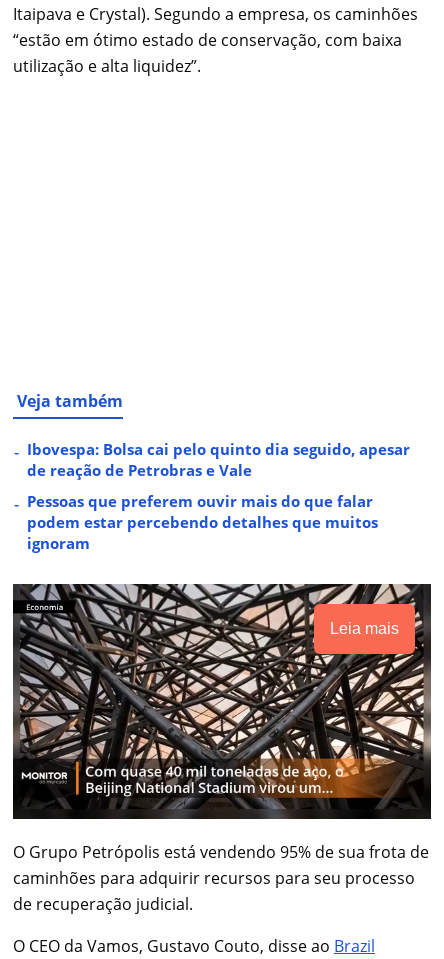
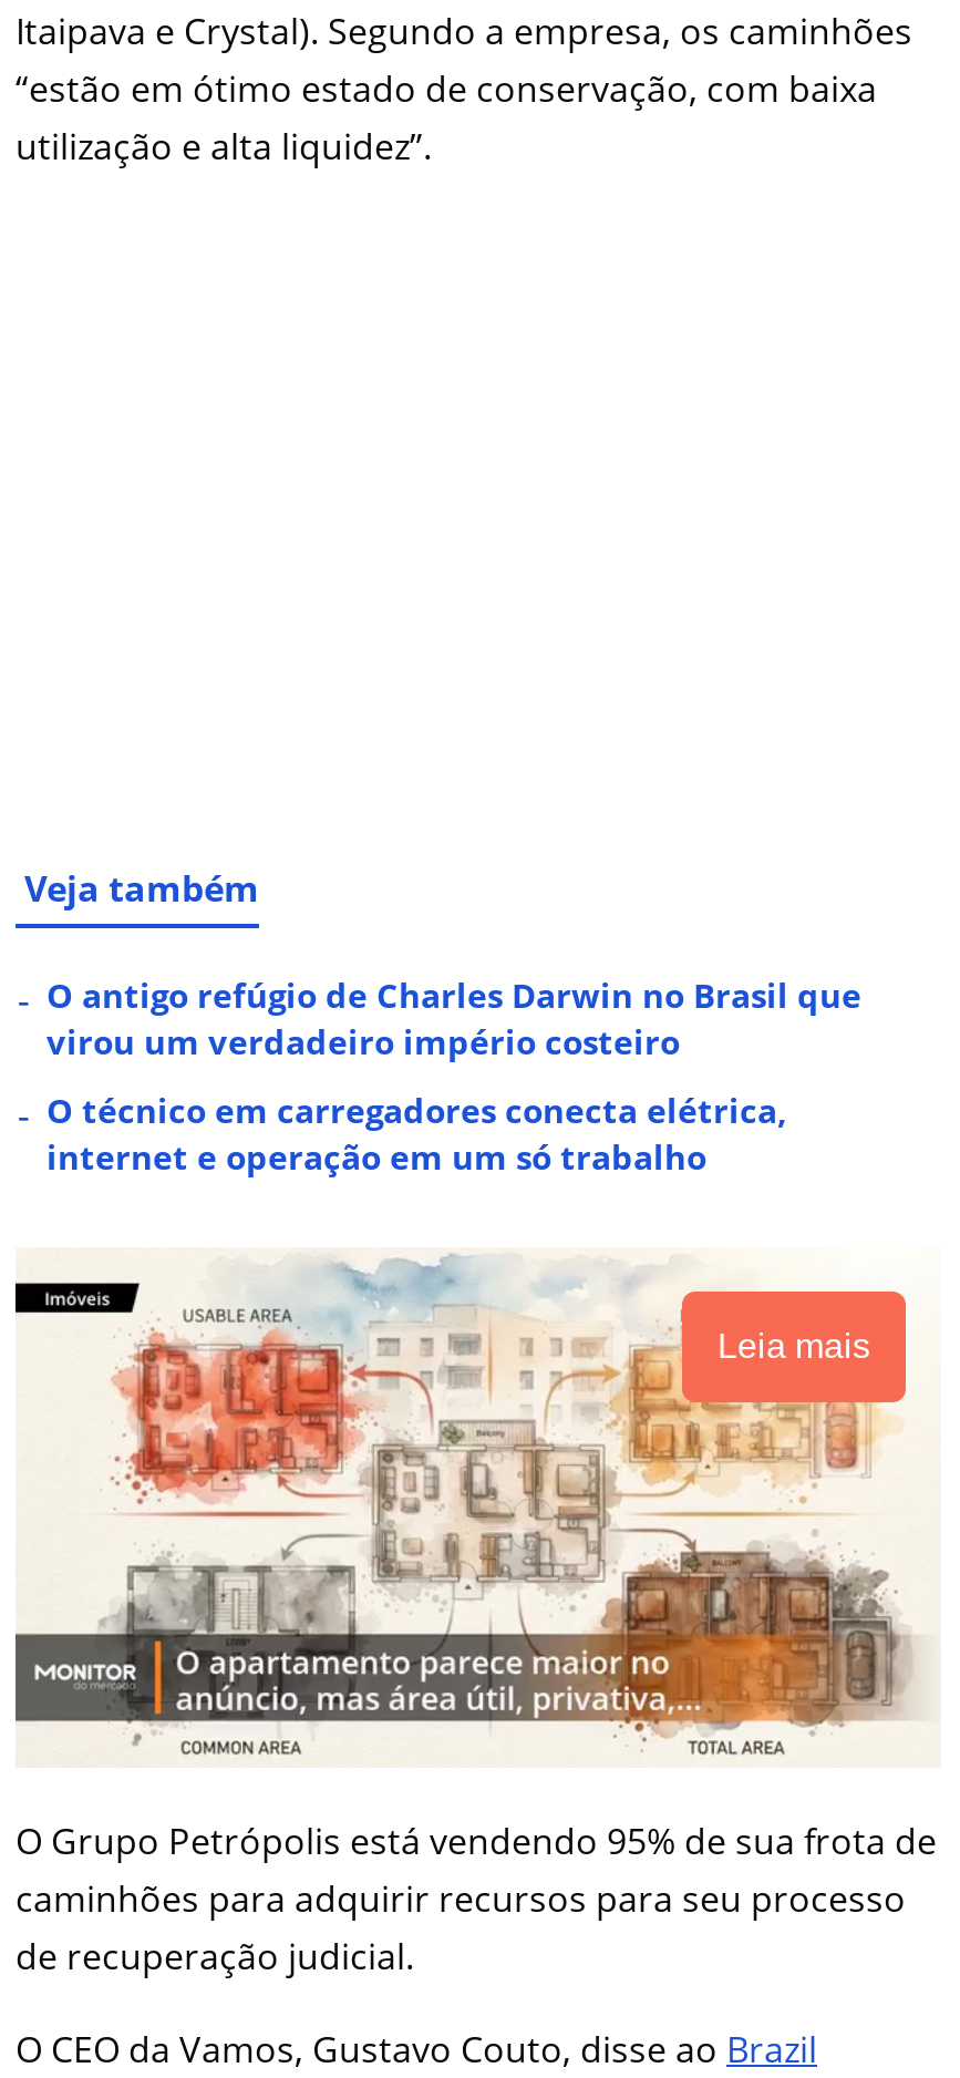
- Ibovespa: Bolsa cai pelo quinto dia seguido, apesar
- de reação de Petrobras e Vale
+ O antigo refúgio de Charles Darwin no Brasil que
+ virou um verdadeiro império costeiro

- Pessoas que preferem ouvir mais do que falar
- podem estar percebendo detalhes que muitos
- ignoram
+ O técnico em carregadores conecta elétrica,
+ internet e operação em um só trabalho

- [image]
+ [image]
